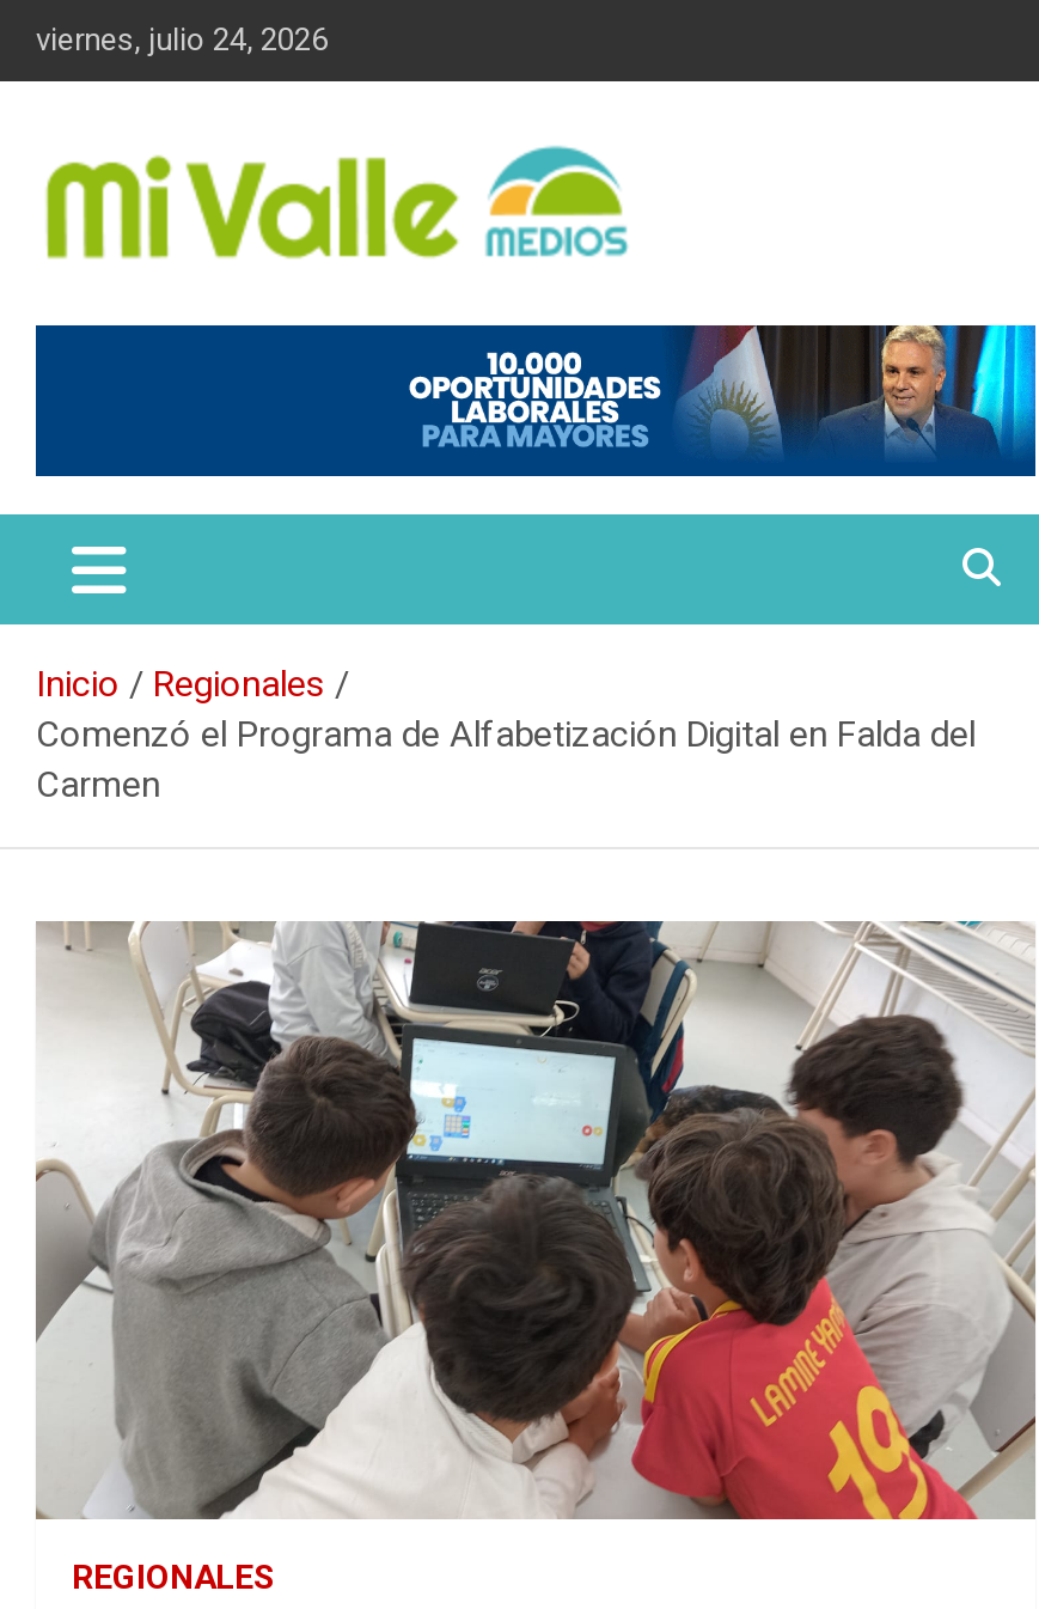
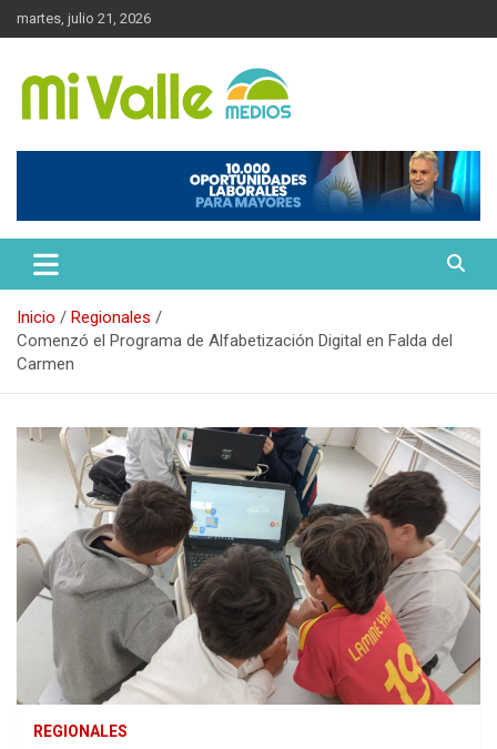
- viernes, julio 24, 2026
+ martes, julio 21, 2026
